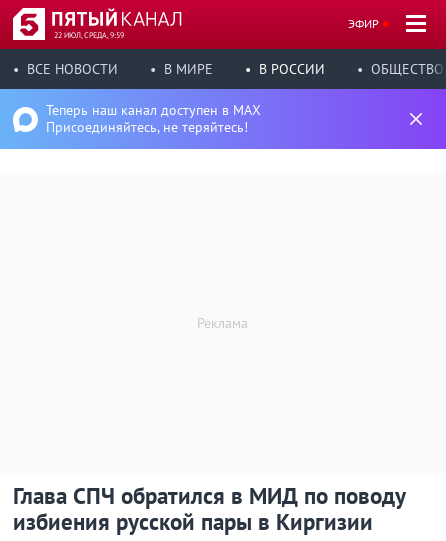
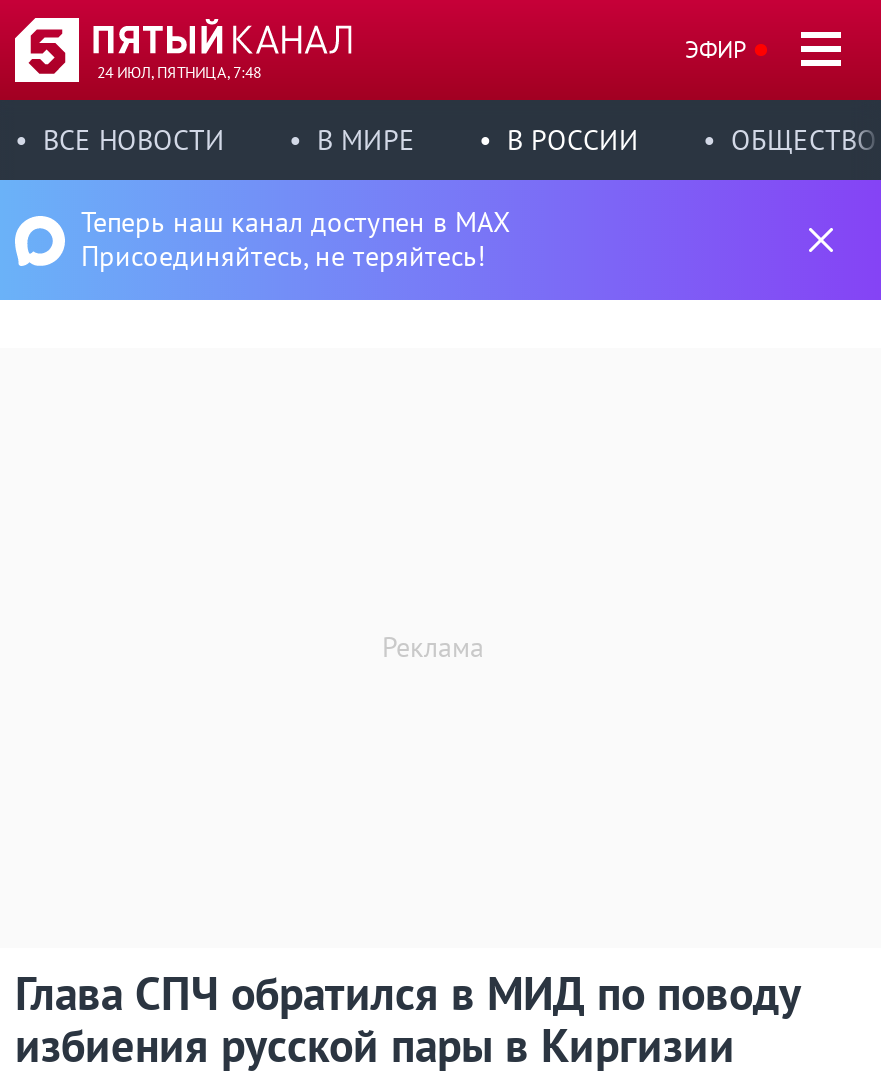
- 22 ИЮЛ, СРЕДА, 9:59
+ 24 ИЮЛ, ПЯТНИЦА, 7:48
